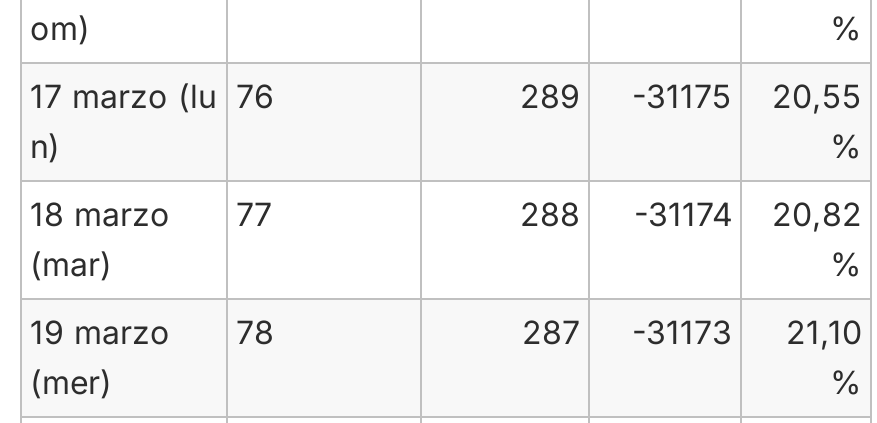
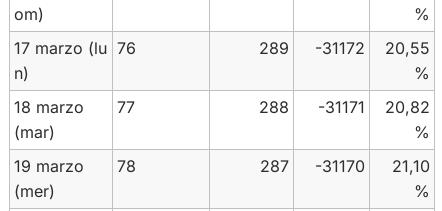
- 289 -31175 20,55
+ 289 -31172 20,55

- 288 -31174 20,82
+ 288 -31171 20,82

- 287 -31173 21,10
+ 287 -31170 21,10
